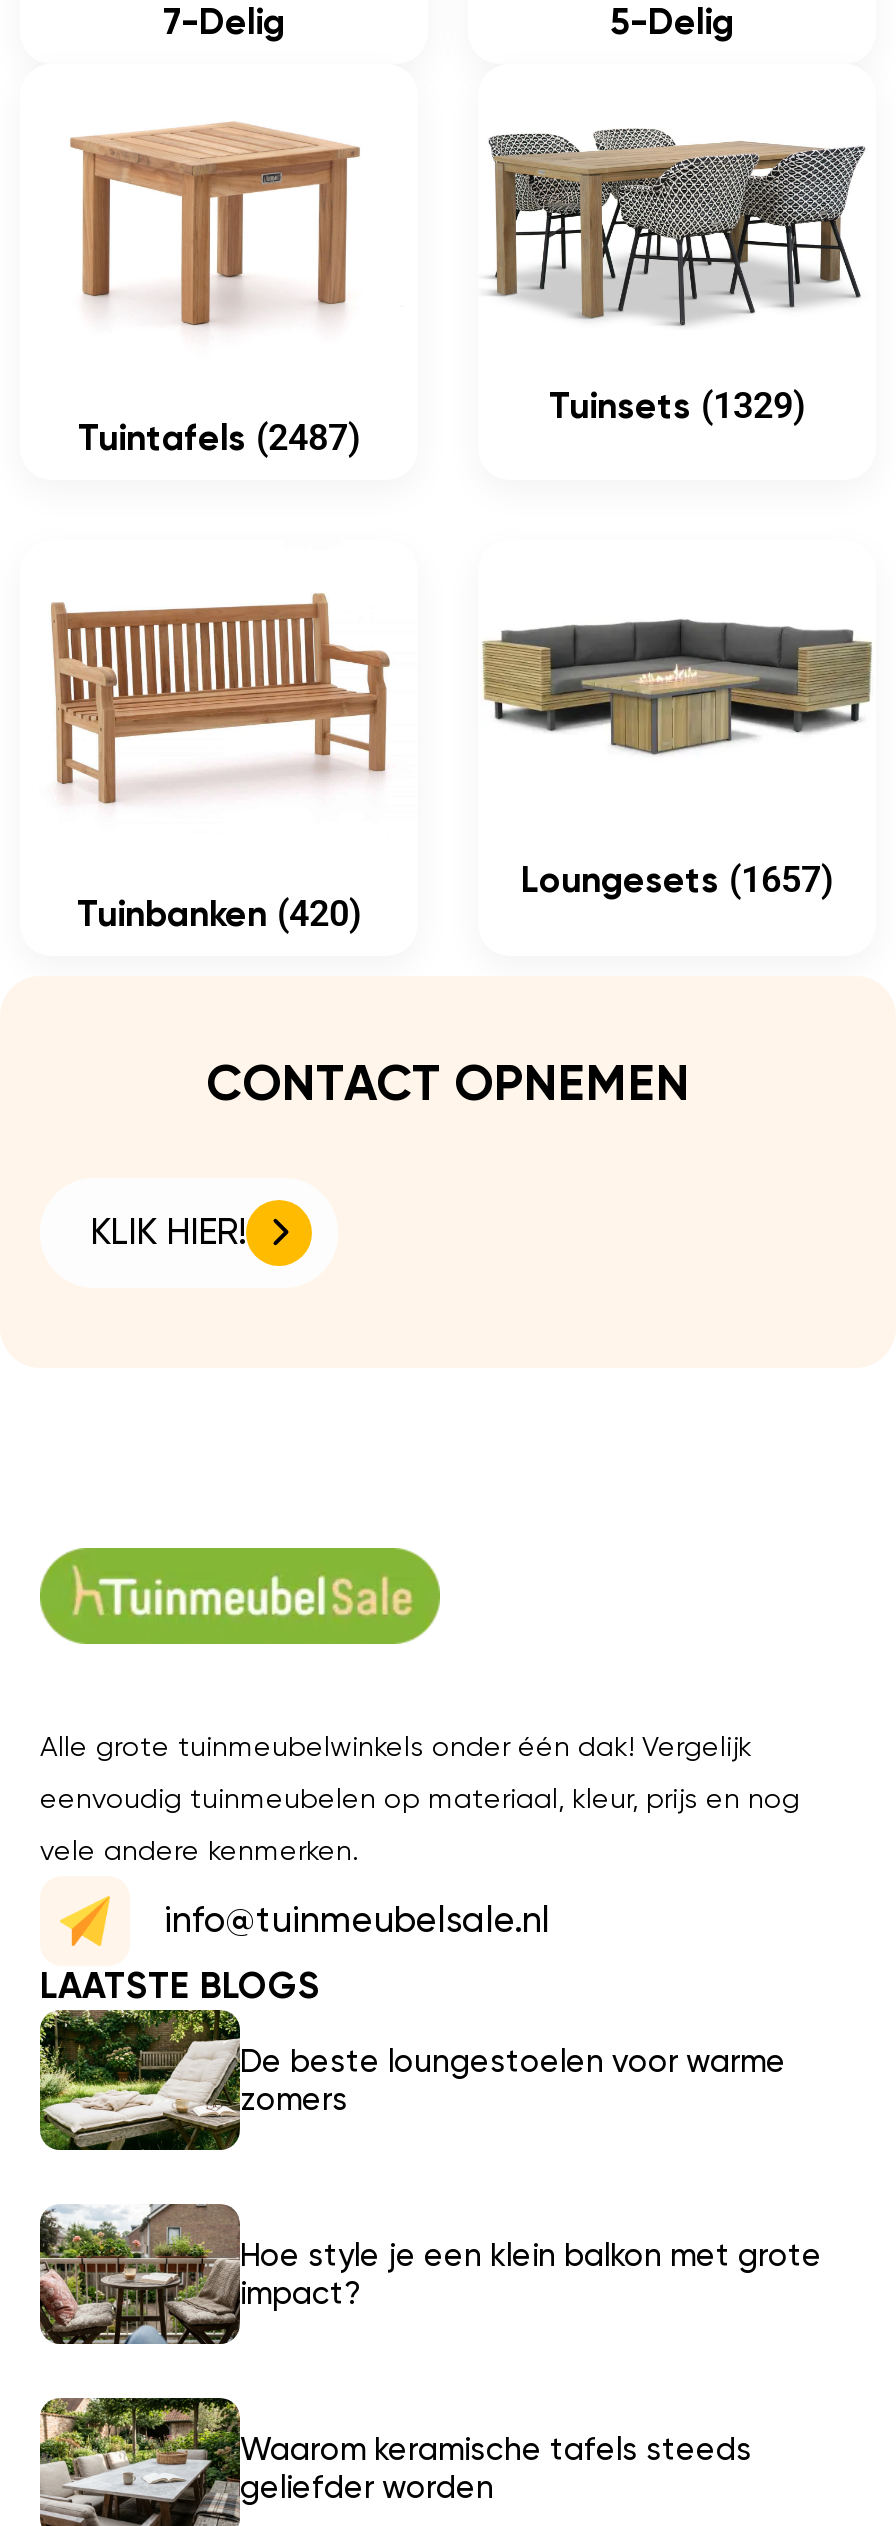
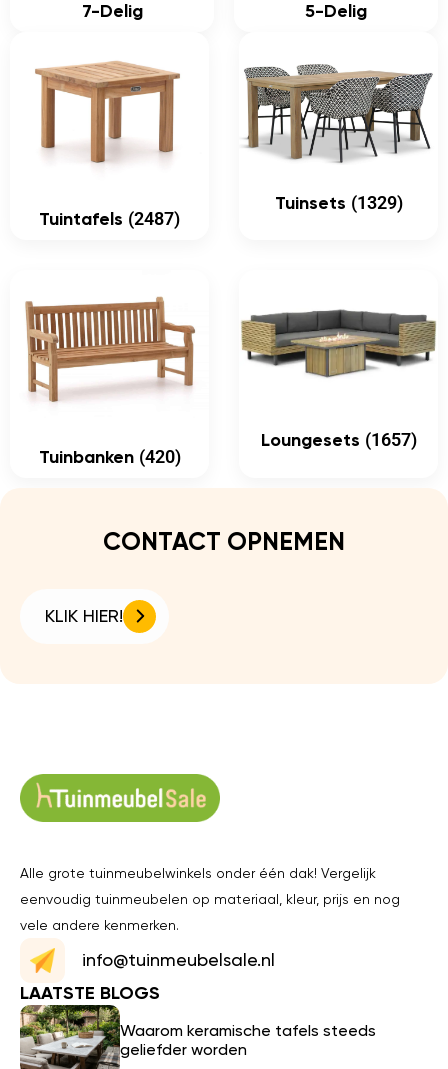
- [image]
- De beste loungestoelen voor warme
- zomers

- [image]
- Hoe style je een klein balkon met grote
- impact?
